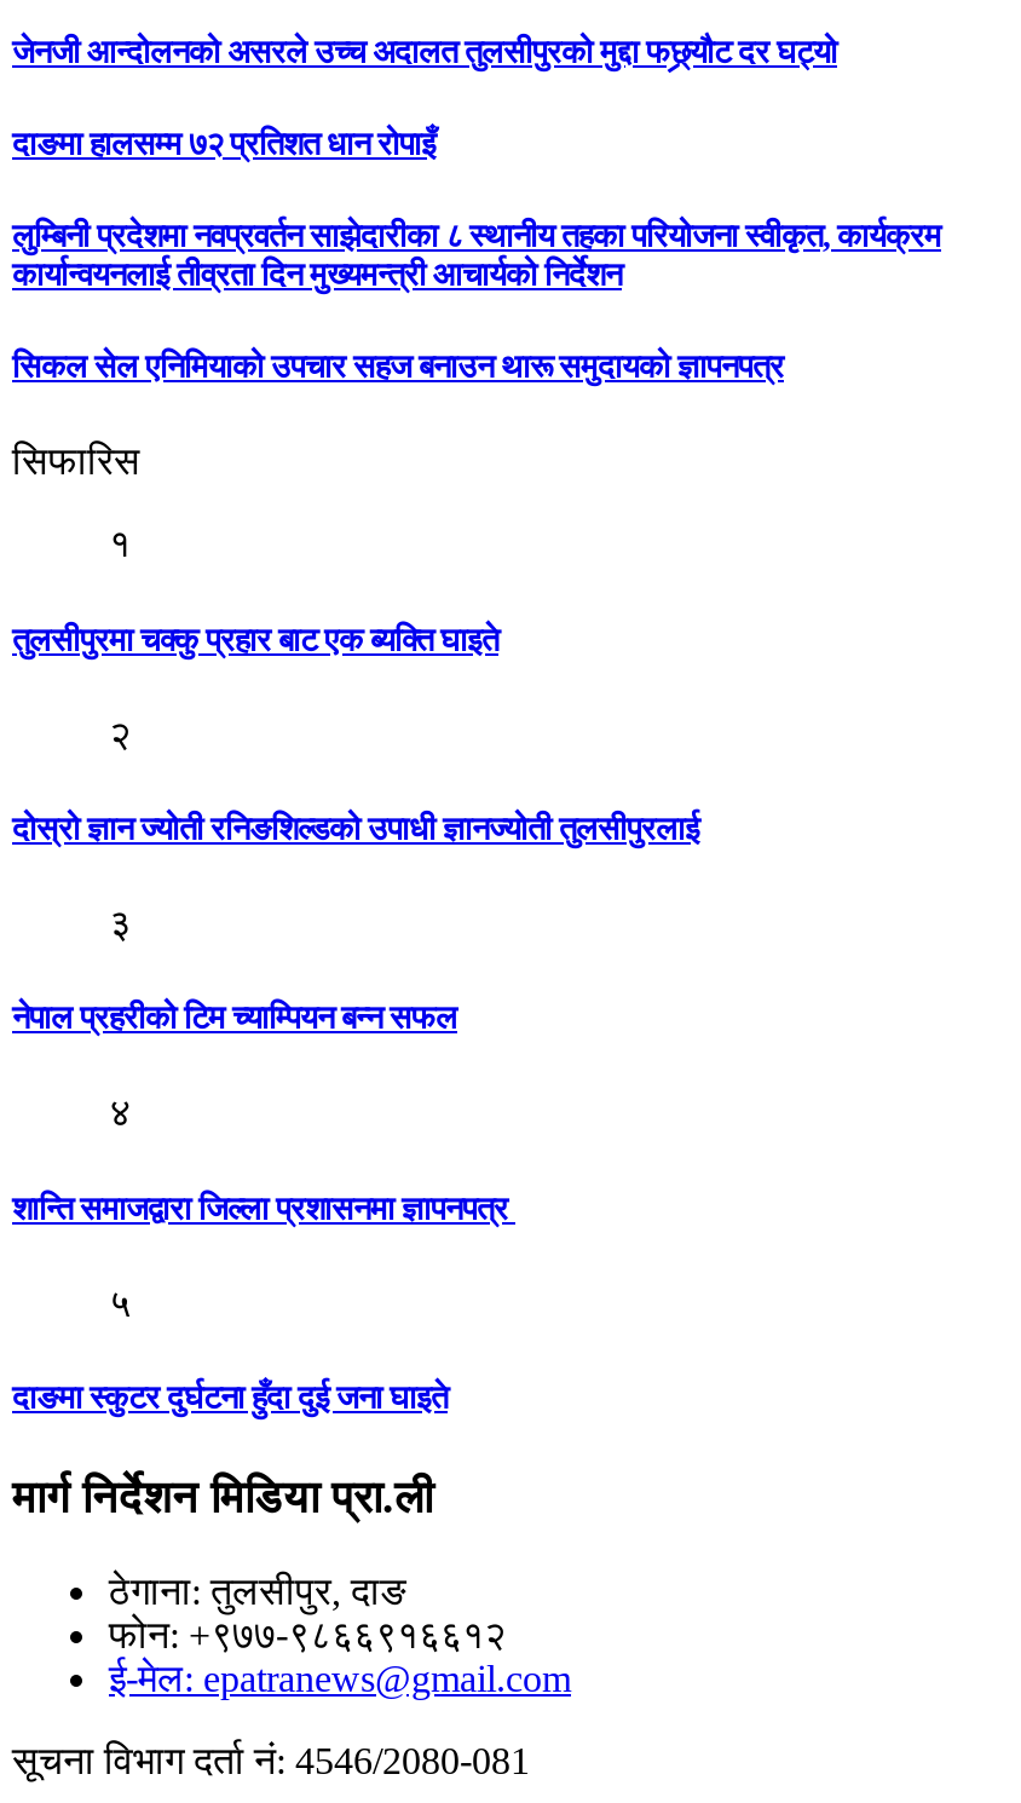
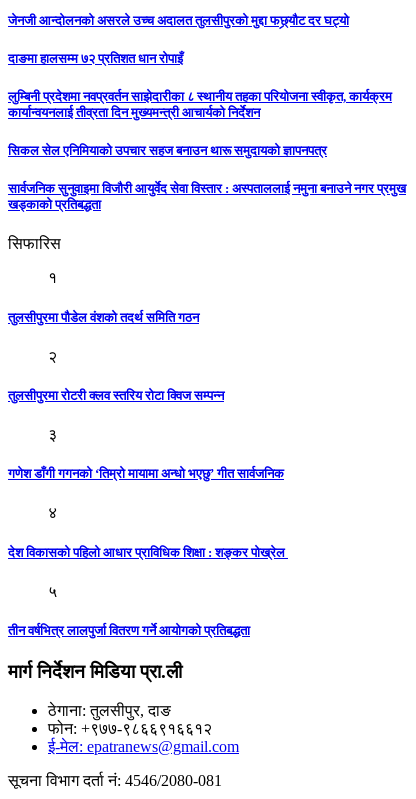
+ सार्वजनिक सुनुवाइमा विजाैरी आयुर्वेद सेवा विस्तार : अस्पताललाई नमुना बनाउने नगर प्रमुख
+ खड्काकाे प्रतिबद्धता

- तुलसीपुरमा चक्कु प्रहार बाट एक ब्यक्ति घाइते
+ तुलसीपुरमा पौडेल वंशको तदर्थ समिति गठन

- दोस्रो ज्ञान ज्योती रनिङशिल्डको उपाधी ज्ञानज्योती तुलसीपुरलाई
+ तुलसीपुरमा रोटरी क्लव स्तरिय रोटा क्विज सम्पन्न

- नेपाल प्रहरीको टिम च्याम्पियन बन्न सफल
+ गणेश डाँगी गगनको ‘तिम्रो मायामा अन्धो भएछु’ गीत सार्वजनिक

- शान्ति समाजद्वारा जिल्ला प्रशासनमा ज्ञापनपत्र
+ देश विकासको पहिलो आधार प्राविधिक शिक्षा : शङ्कर पोख्रेल

- दाङमा स्कुटर दुर्घटना हुँदा दुई जना घाइते
+ तीन वर्षभित्र लालपुर्जा वितरण गर्ने आयोगको प्रतिबद्धता
